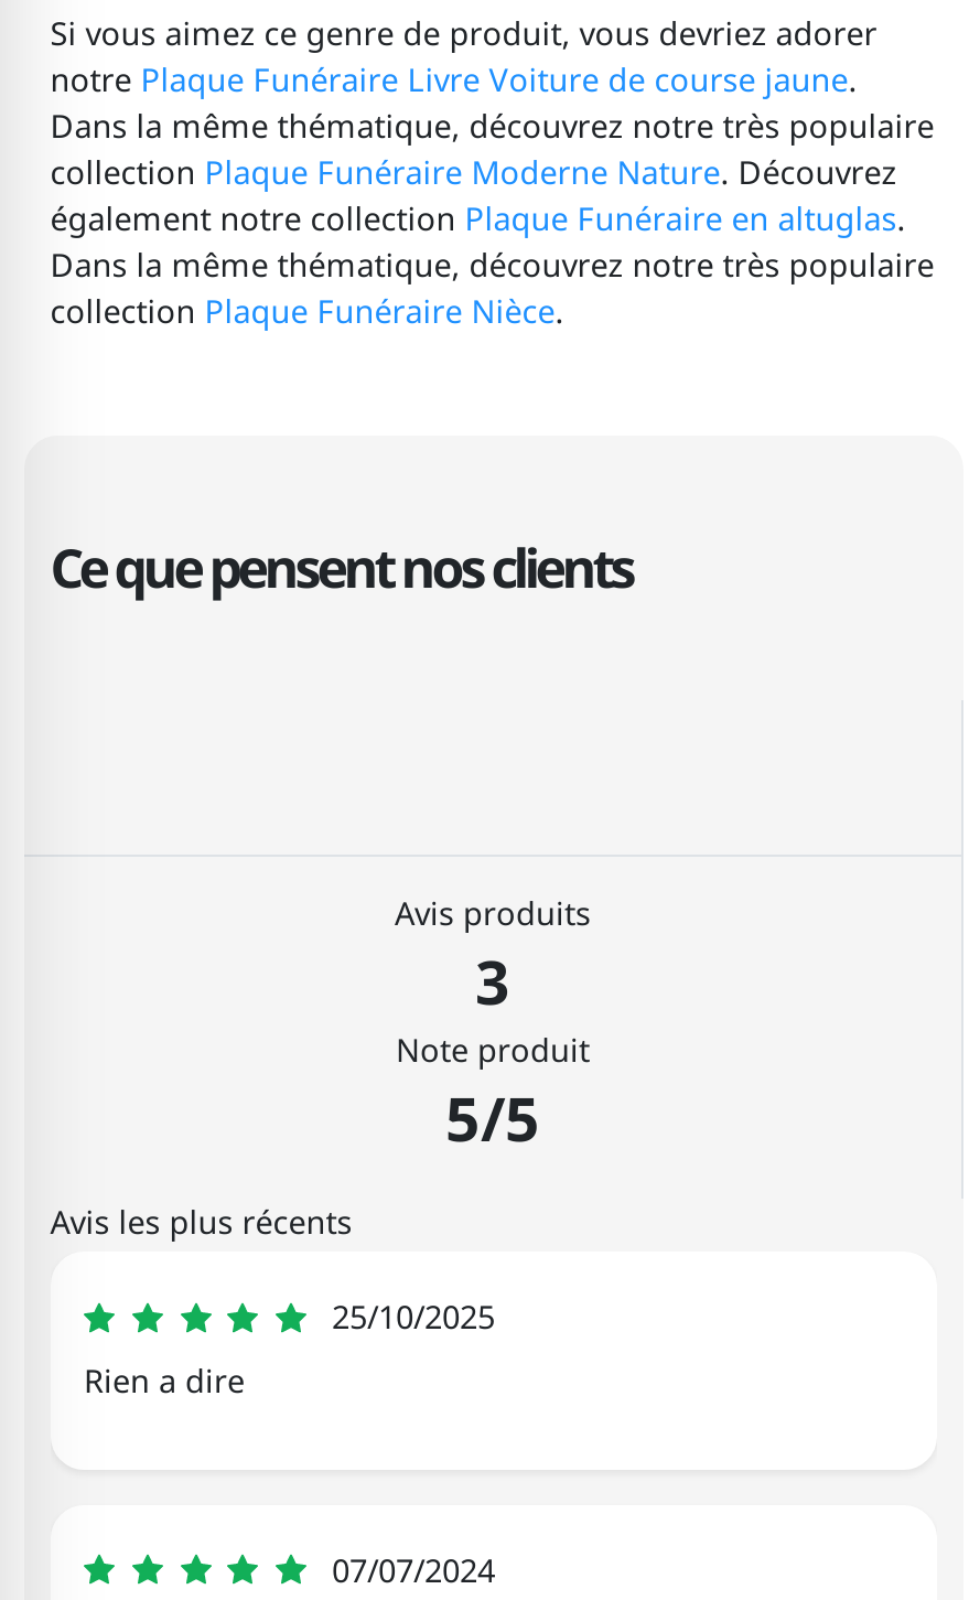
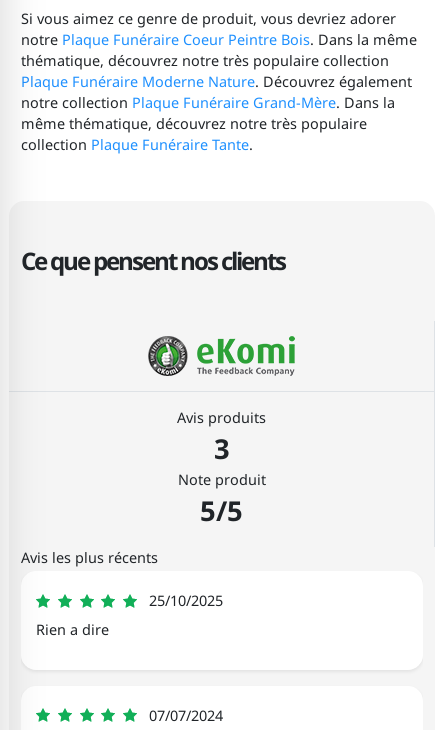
- notre Plaque Funéraire Livre Voiture de course jaune.
- Dans la même thématique, découvrez notre très populaire
- collection Plaque Funéraire Moderne Nature. Découvrez
- également notre collection Plaque Funéraire en altuglas.
- Dans la même thématique, découvrez notre très populaire
- collection Plaque Funéraire Nièce.
+ notre Plaque Funéraire Coeur Peintre Bois. Dans la même
+ thématique, découvrez notre très populaire collection
+ Plaque Funéraire Moderne Nature. Découvrez également
+ notre collection Plaque Funéraire Grand-Mère. Dans la
+ même thématique, découvrez notre très populaire
+ collection Plaque Funéraire Tante.

+ [image]

+ [image]
